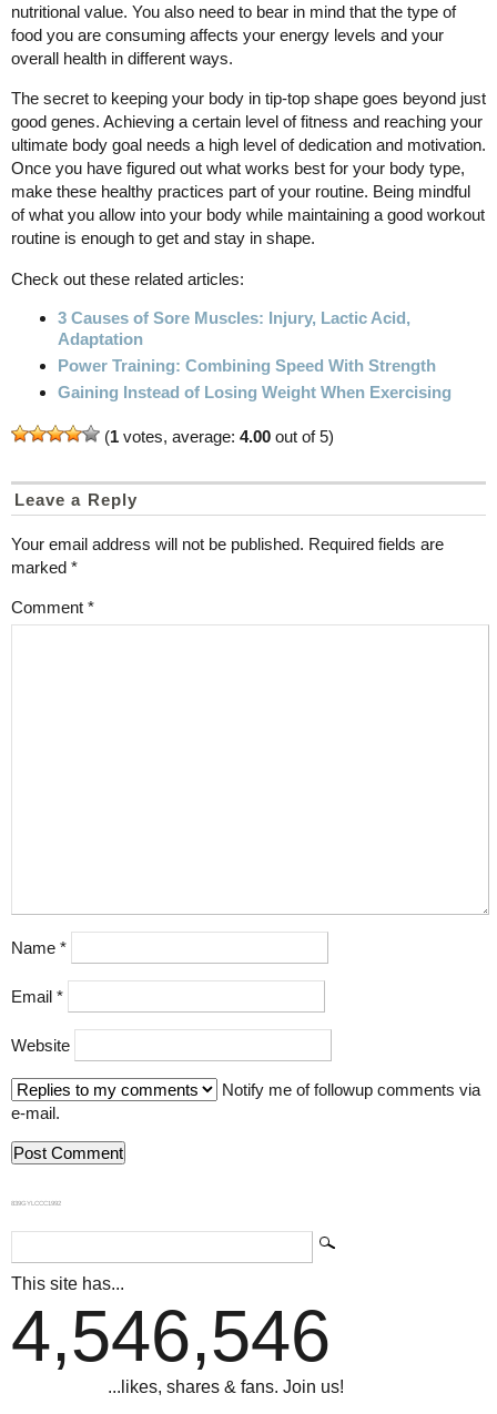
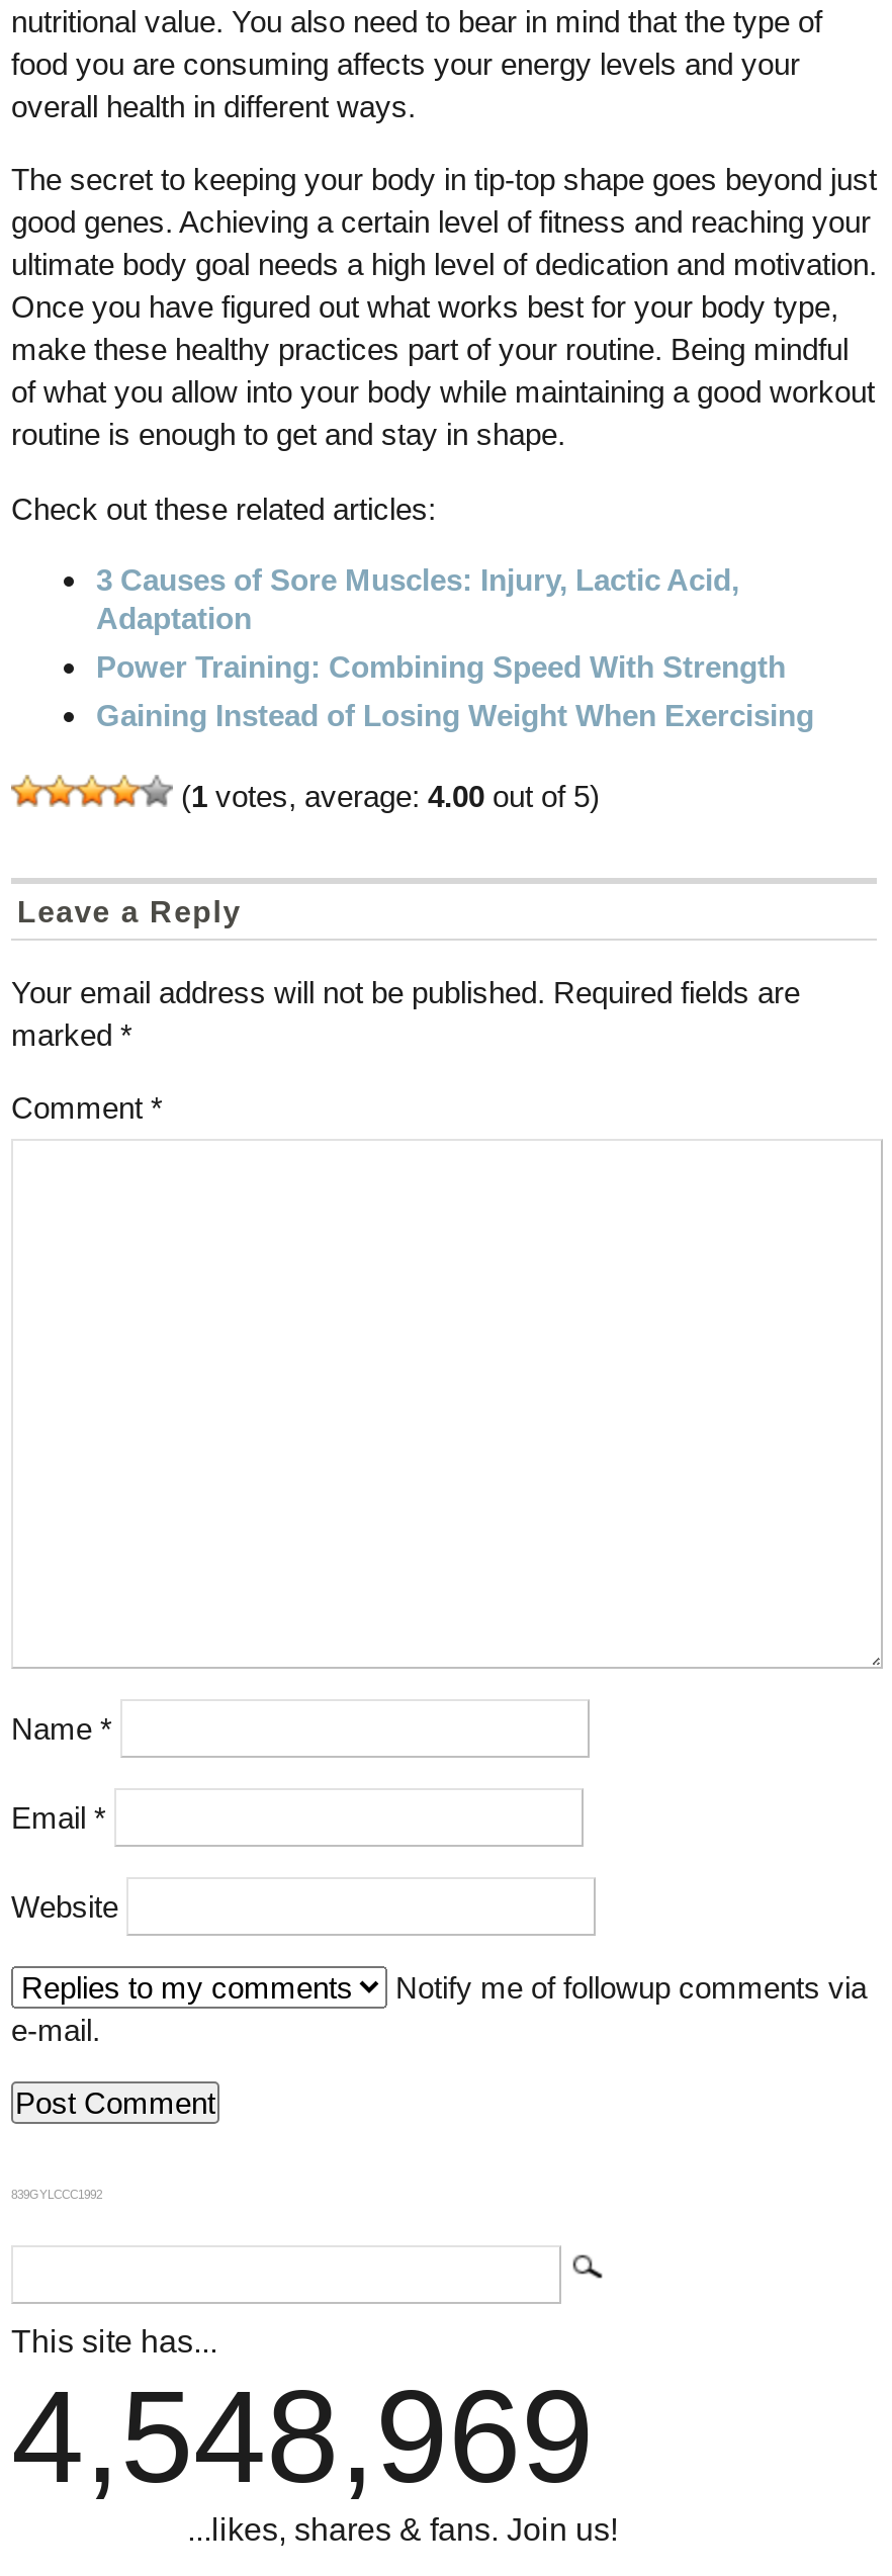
- 4,546,546
+ 4,548,969
